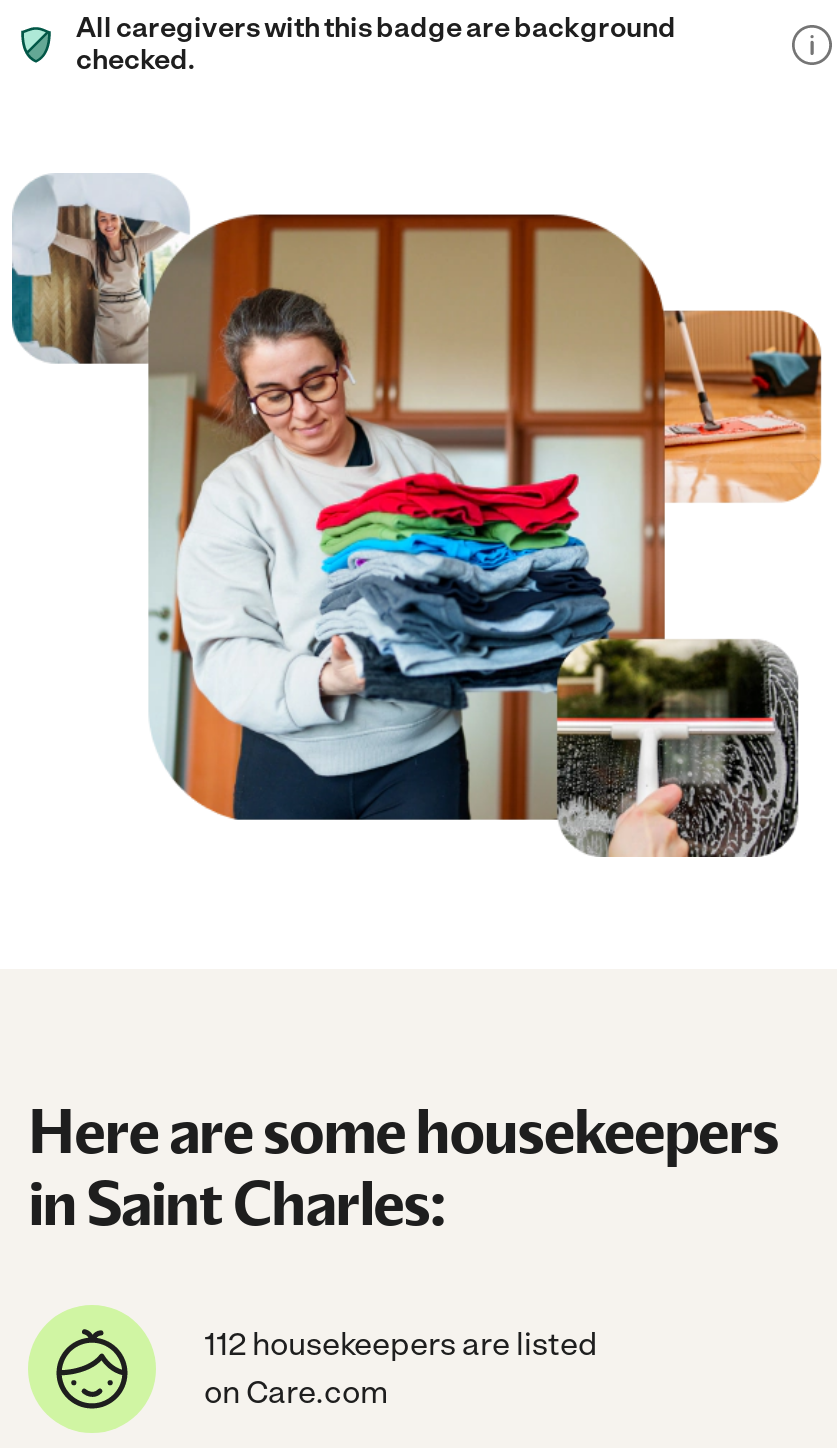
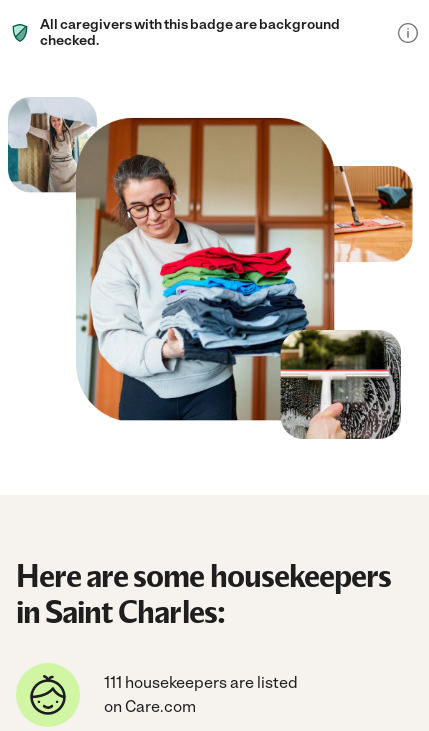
- 112 housekeepers are listed
+ 111 housekeepers are listed
